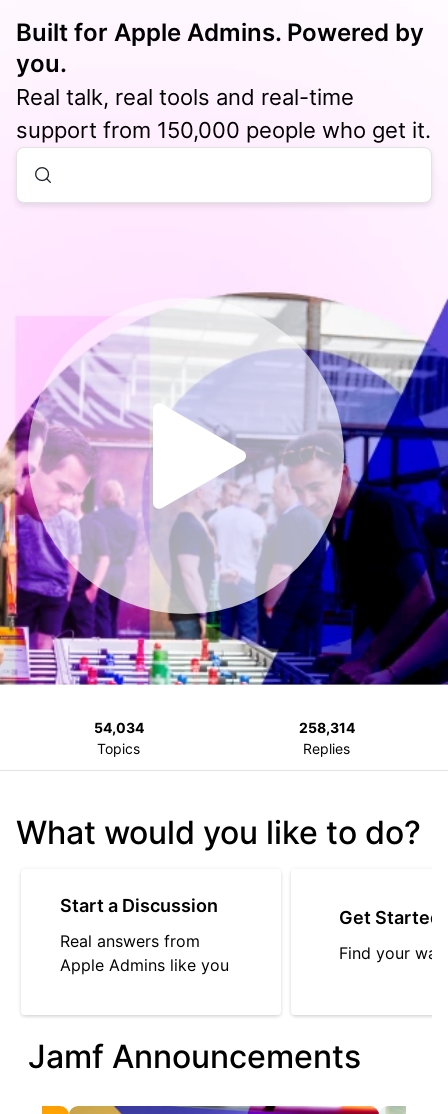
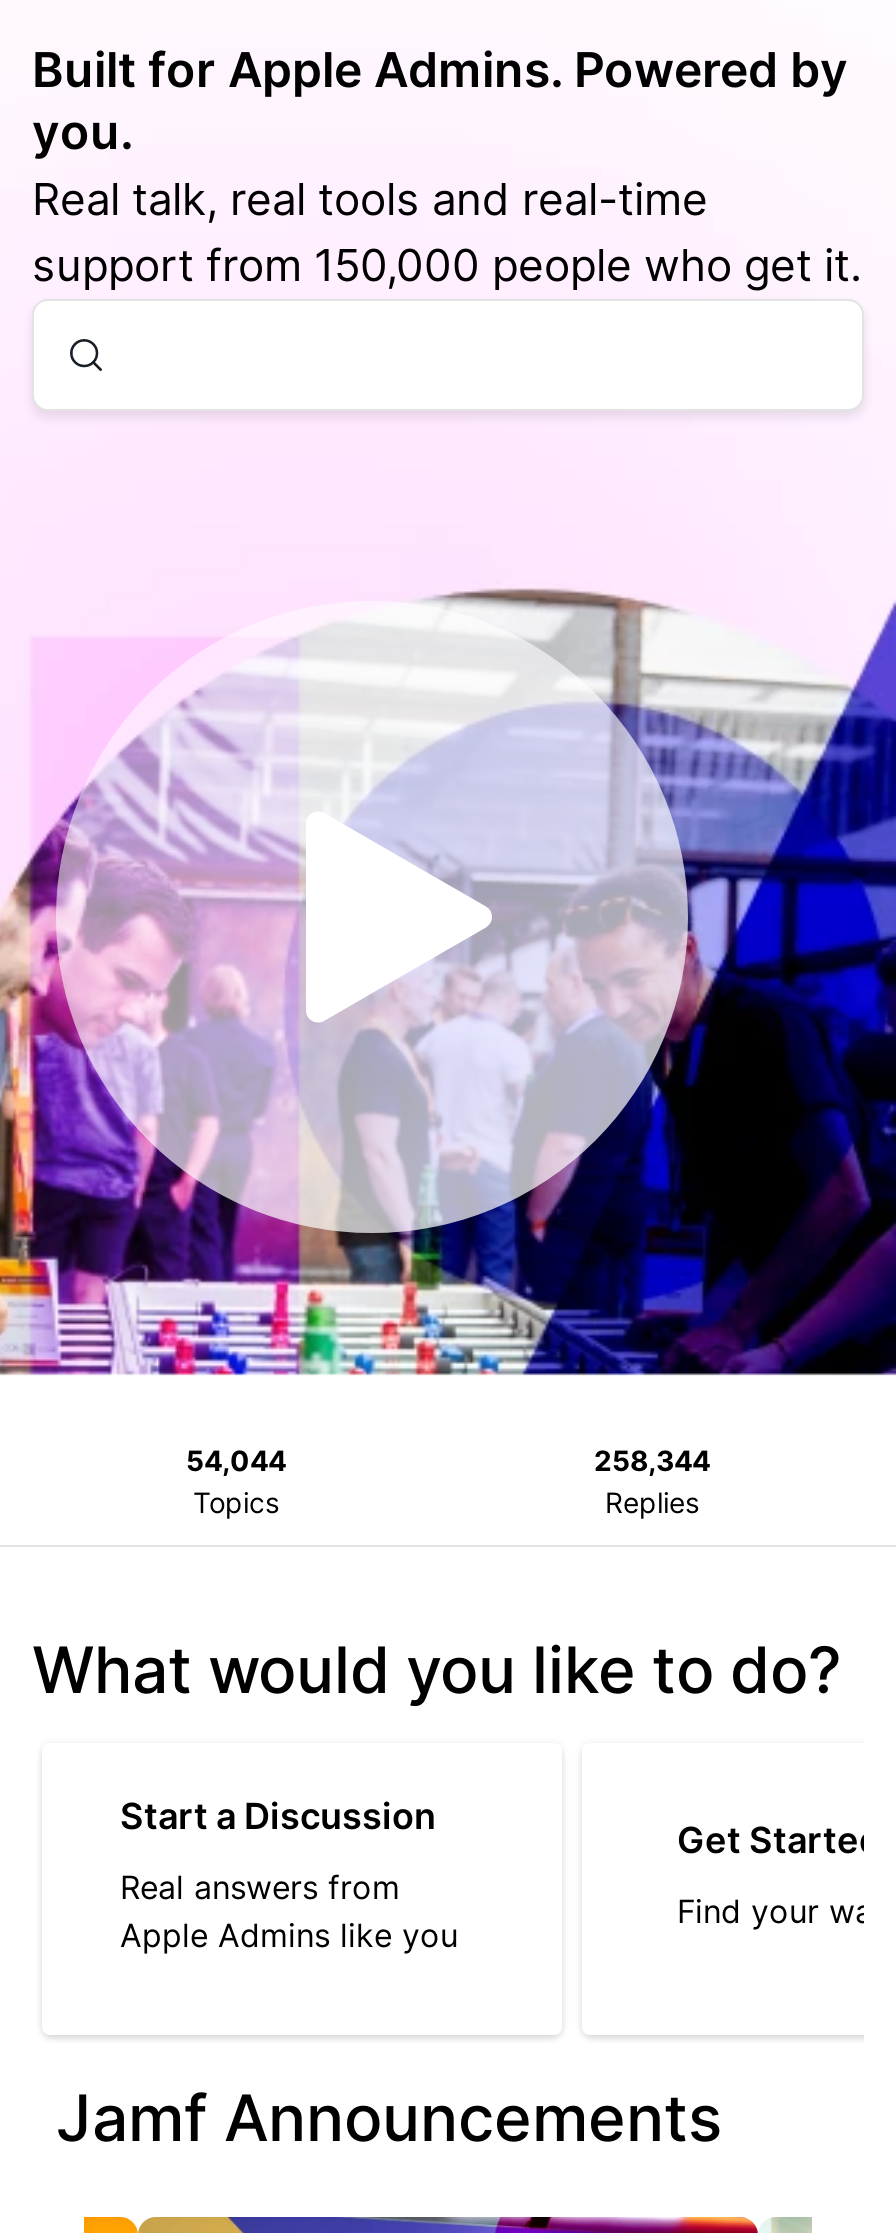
- 54,034
+ 54,044

- 258,314
+ 258,344
